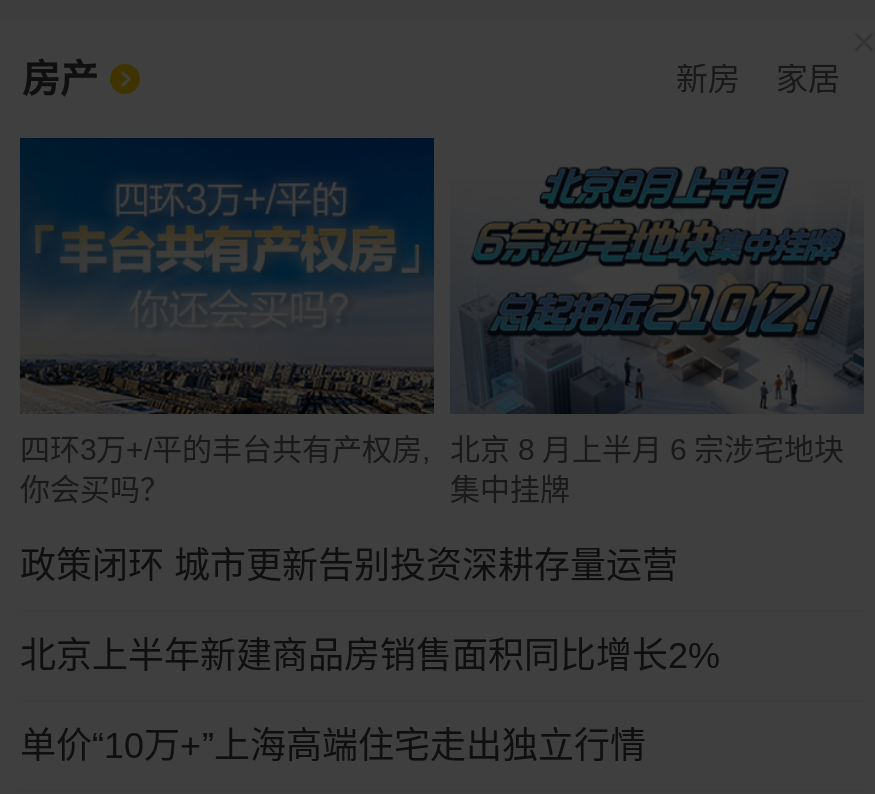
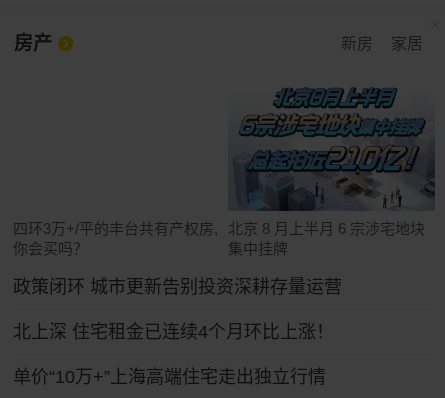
- [image]

- 北京上半年新建商品房销售面积同比增长2%
+ 北上深 住宅租金已连续4个月环比上涨！
